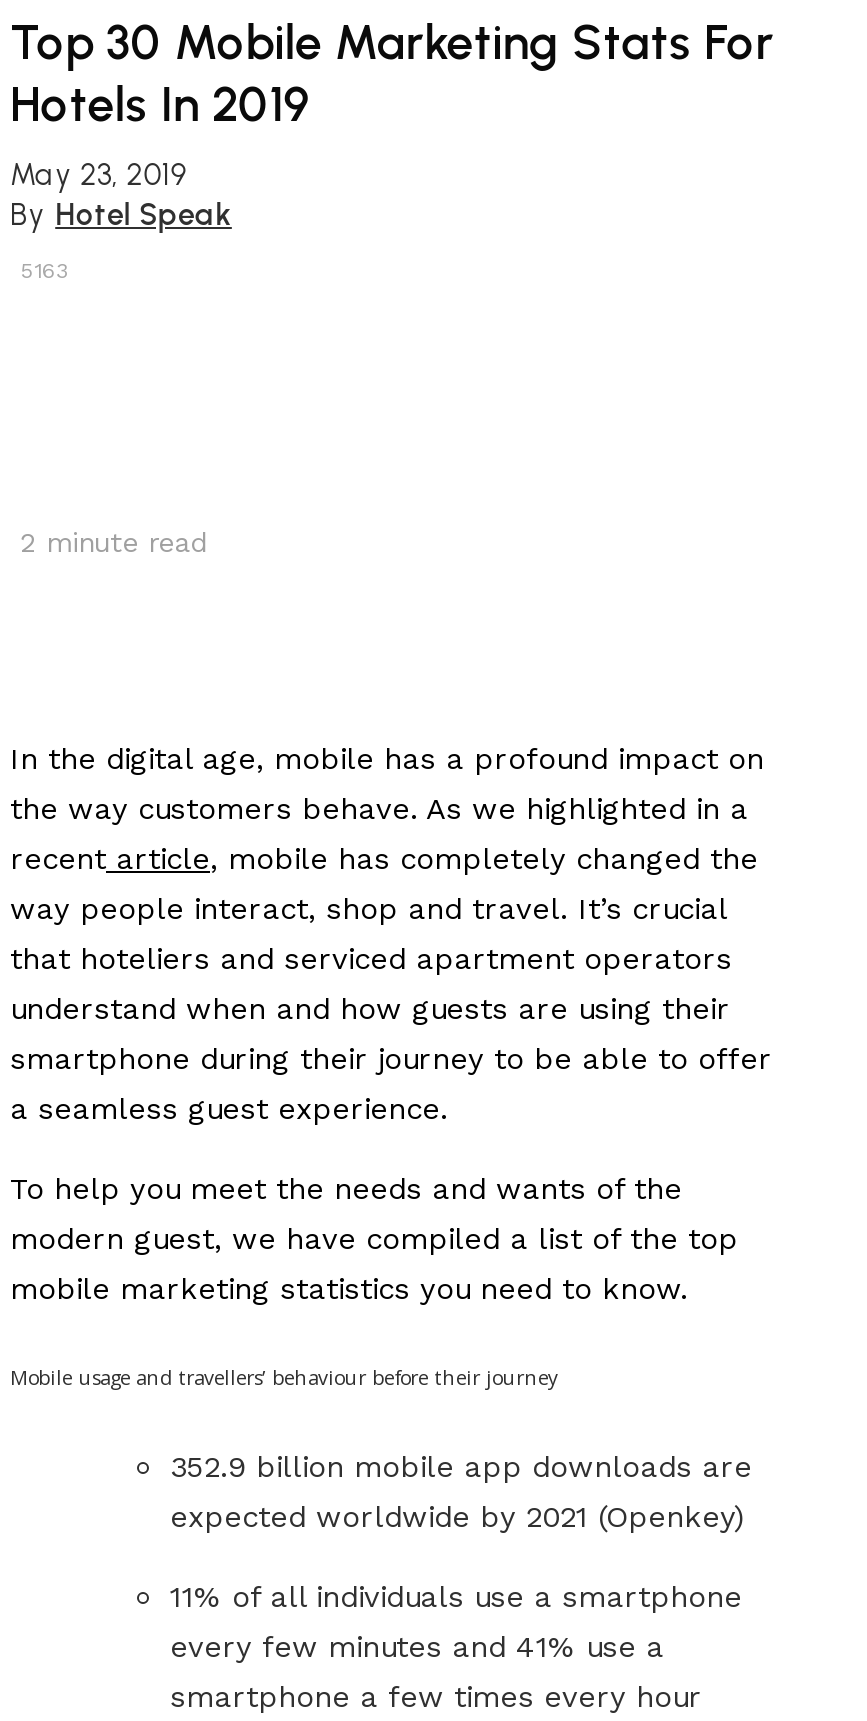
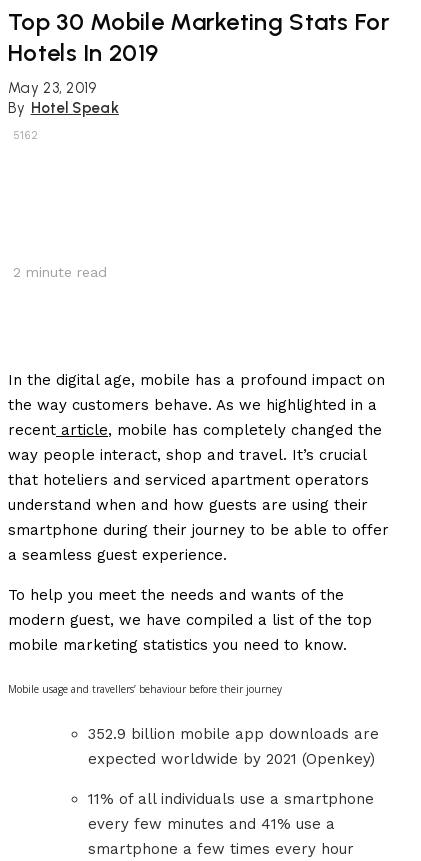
- 5163
+ 5162
